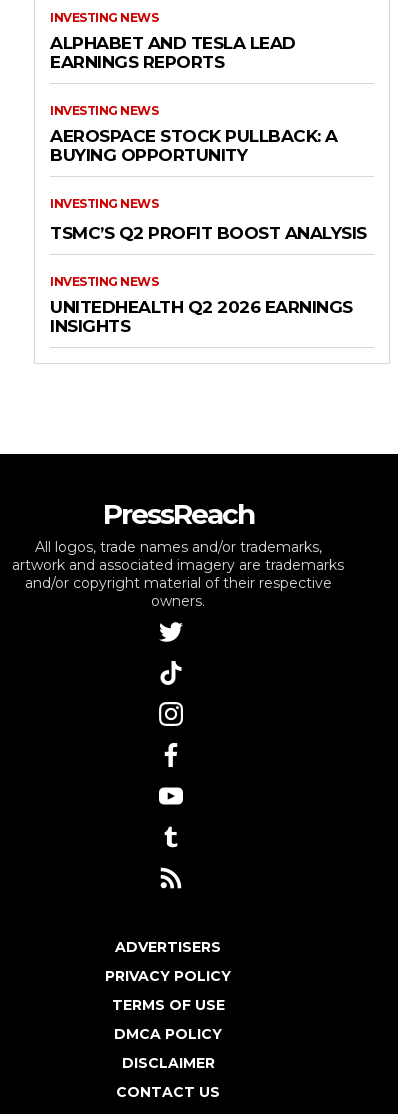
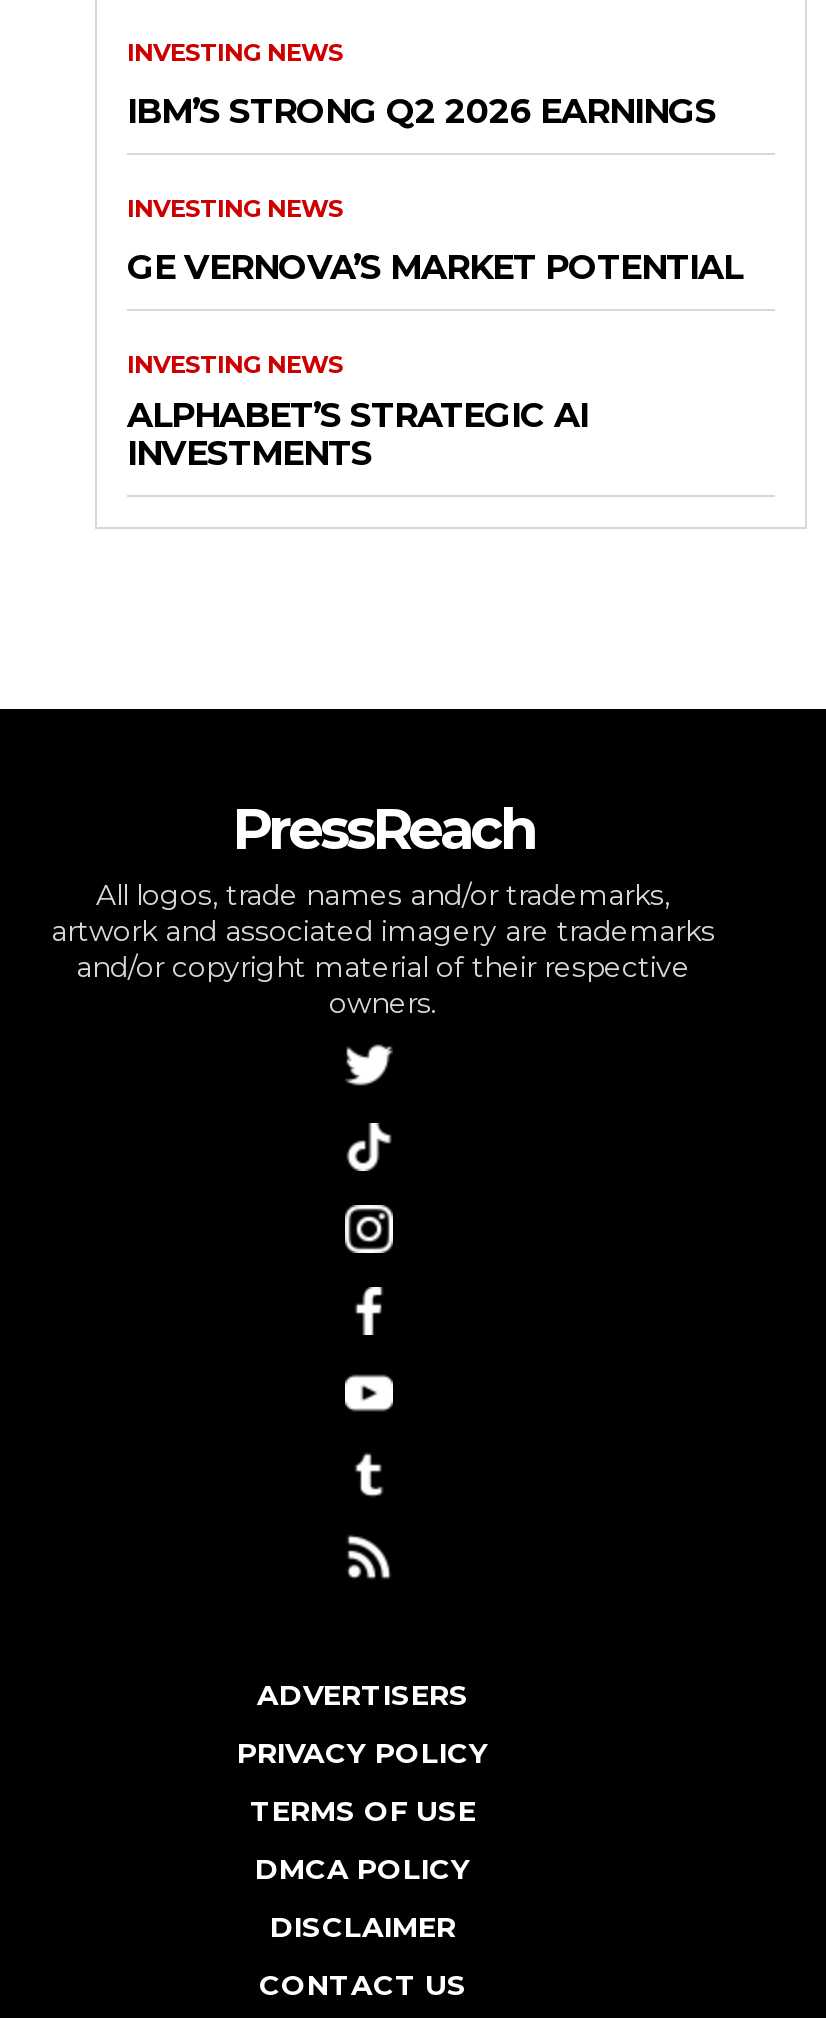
- ALPHABET AND TESLA LEAD
- EARNINGS REPORTS
+ IBM’S STRONG Q2 2026 EARNINGS

- AEROSPACE STOCK PULLBACK: A
- BUYING OPPORTUNITY
+ GE VERNOVA’S MARKET POTENTIAL

- TSMC’S Q2 PROFIT BOOST ANALYSIS
- INVESTING NEWS
- UNITEDHEALTH Q2 2026 EARNINGS
- INSIGHTS
+ ALPHABET’S STRATEGIC AI
+ INVESTMENTS
